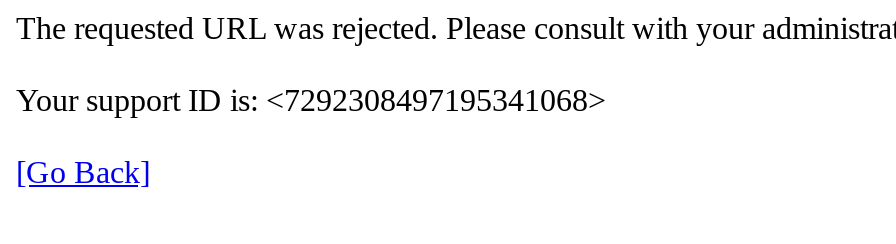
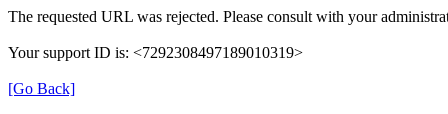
- Your support ID is: <7292308497195341068>
+ Your support ID is: <7292308497189010319>
